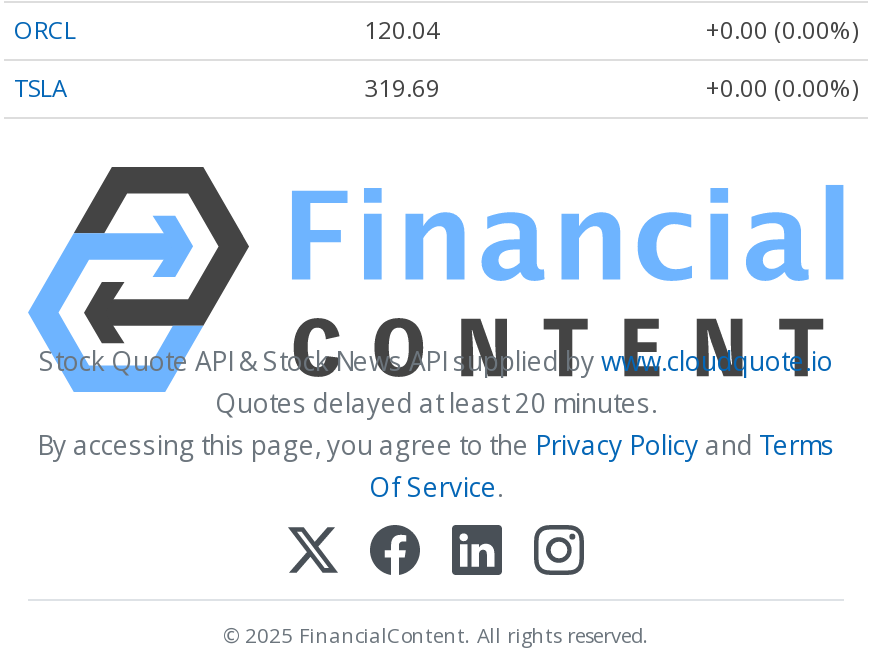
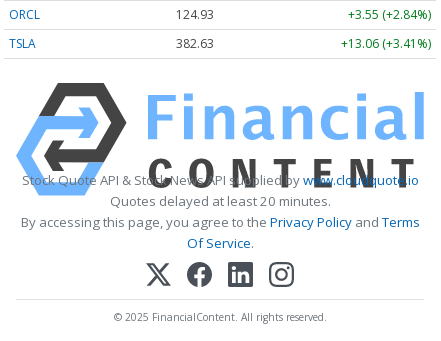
- 120.04
+ 124.93

- +0.00 (0.00%)
+ +3.55 (+2.84%)

- 319.69
+ 382.63

- +0.00 (0.00%)
+ +13.06 (+3.41%)
